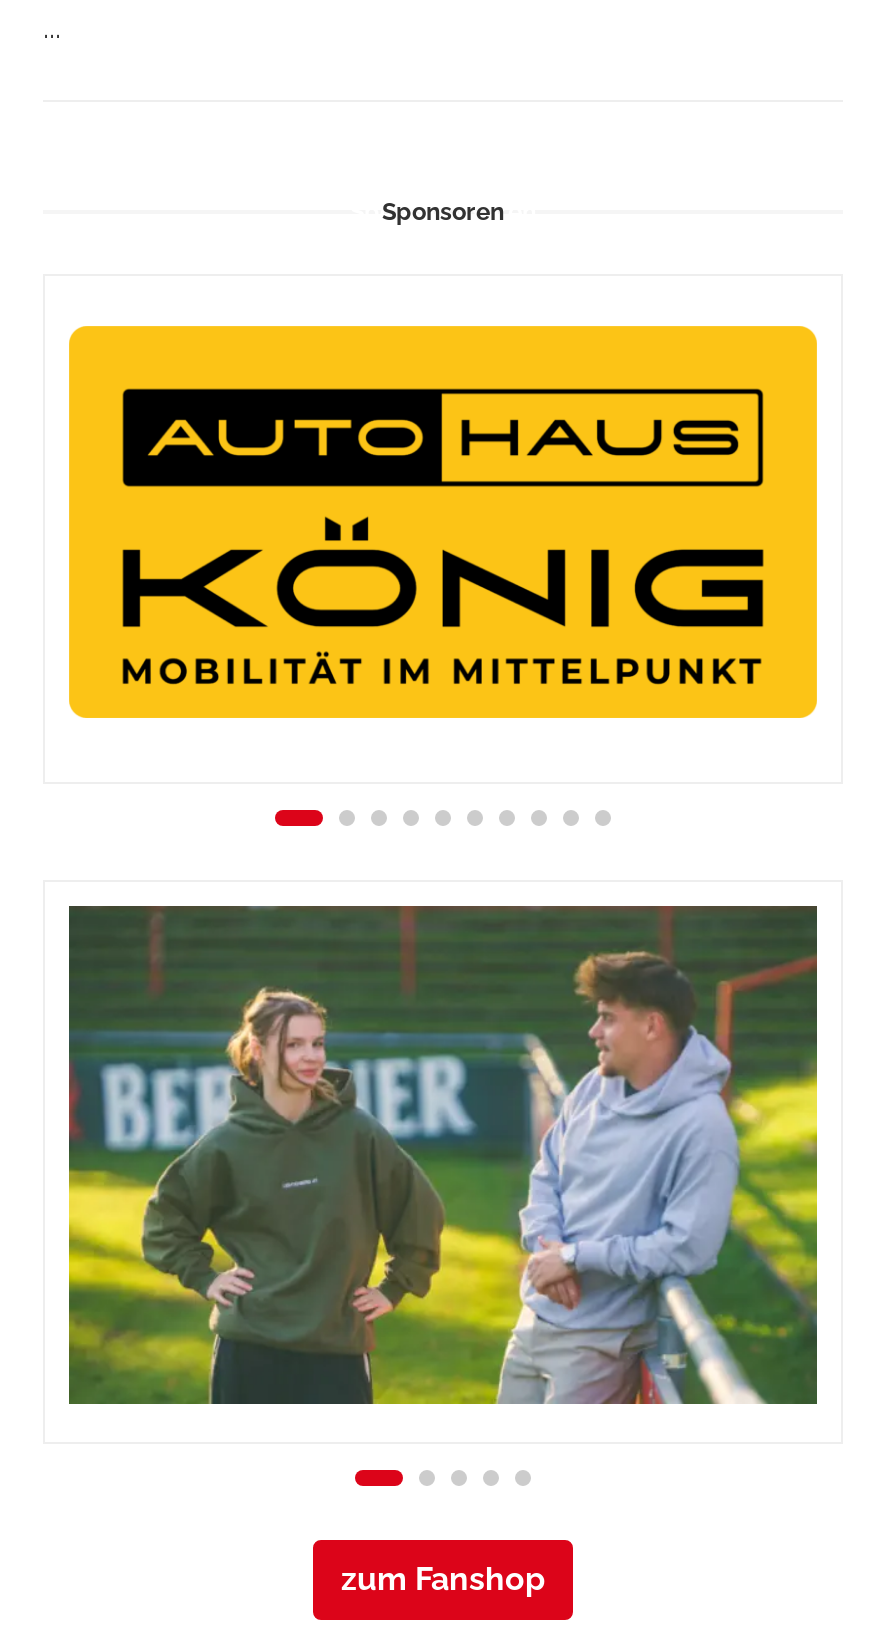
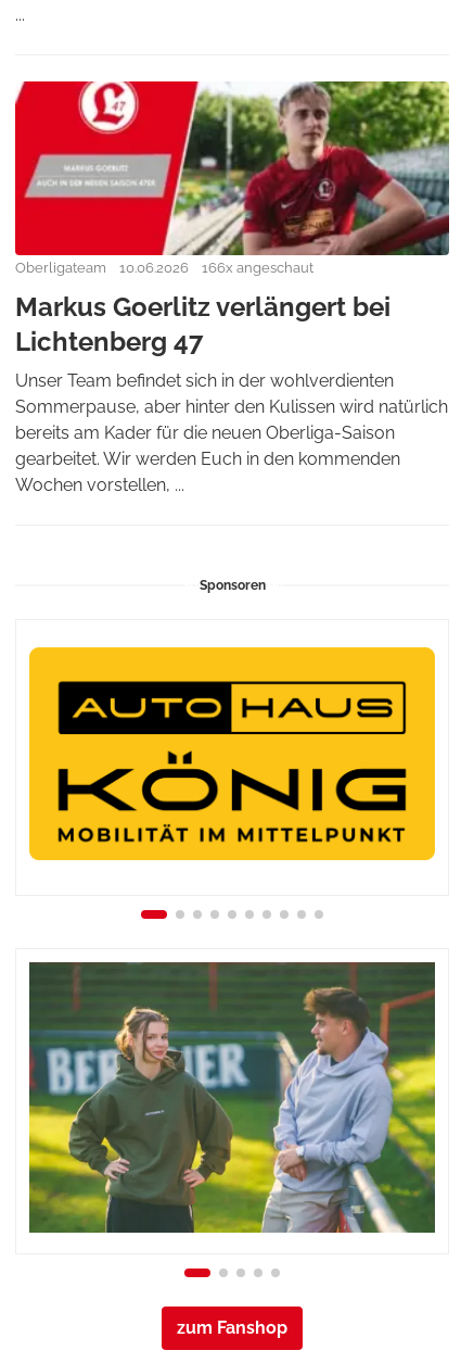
+ [image]
+ Oberligateam
+ 10.06.2026
+ 166x angeschaut
+ Markus Goerlitz verlängert bei
+ Lichtenberg 47
+ Unser Team befindet sich in der wohlverdienten
+ Sommerpause, aber hinter den Kulissen wird natürlich
+ bereits am Kader für die neuen Oberliga-Saison
+ gearbeitet. Wir werden Euch in den kommenden
+ Wochen vorstellen, ...
